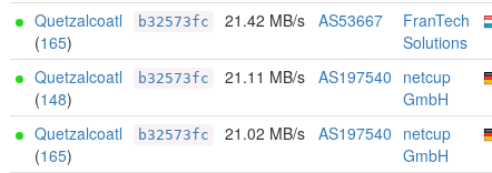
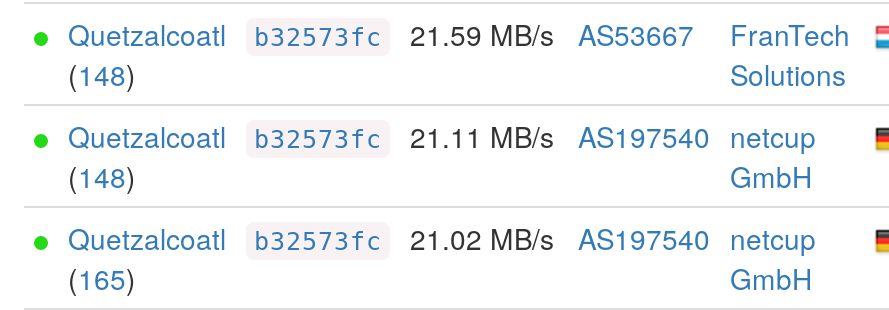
- Quetzalcoatl b32573fc 21.42 MB/s AS53667 FranTech
+ Quetzalcoatl b32573fc 21.59 MB/s AS53667 FranTech

- (165)
+ (148)
